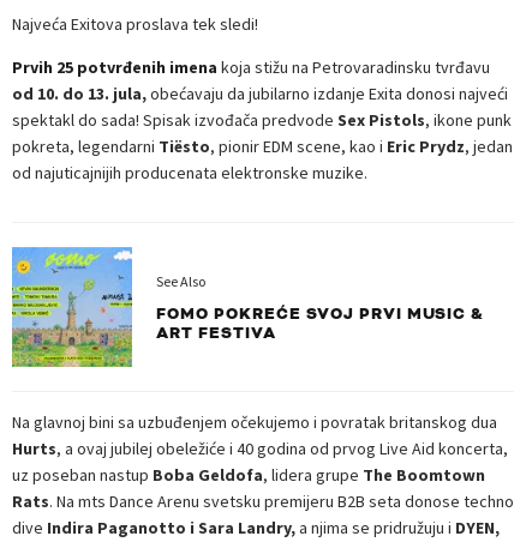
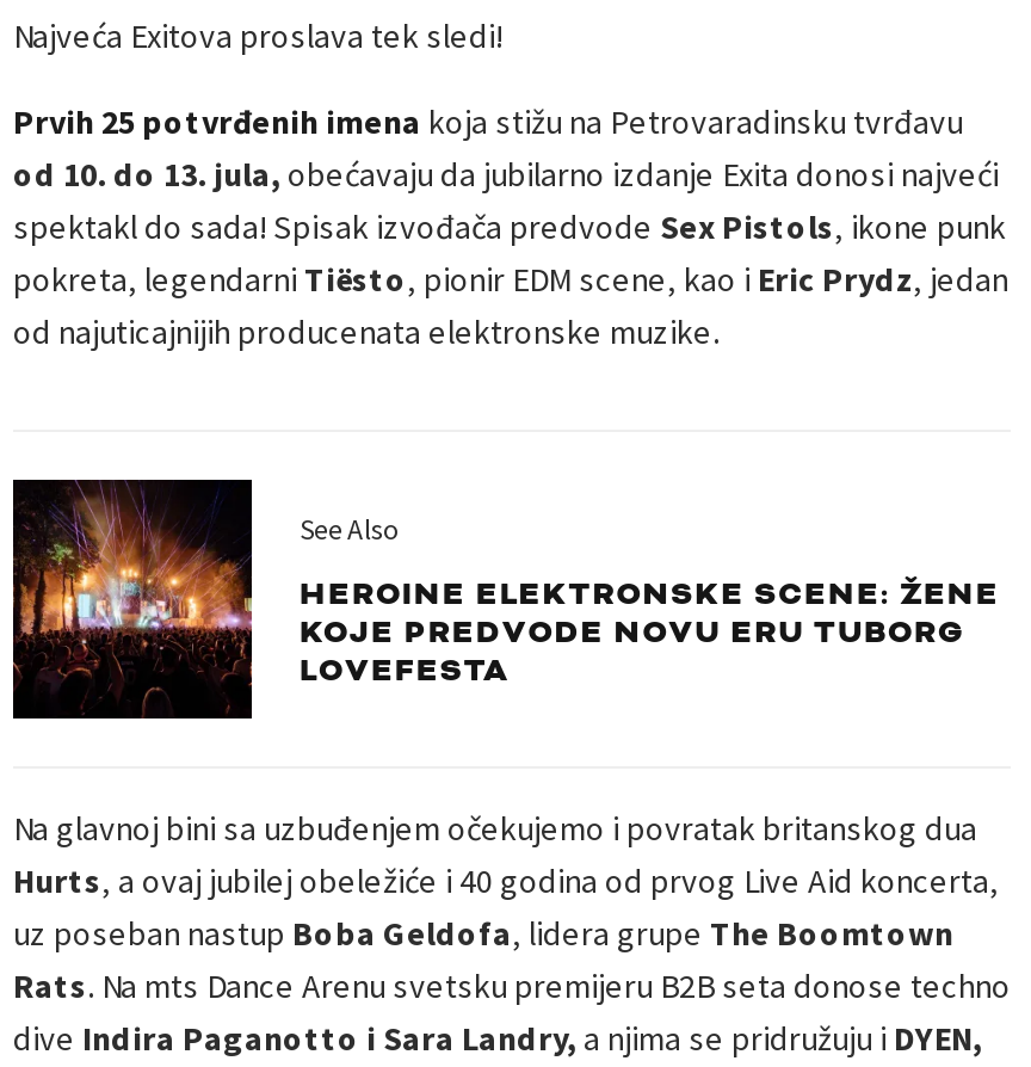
- [image]
- FOMO POKREĆE SVOJ PRVI MUSIC &
- ART FESTIVA
+ [image]
+ HEROINE ELEKTRONSKE SCENE: ŽENE
+ KOJE PREDVODE NOVU ERU TUBORG
+ LOVEFESTA
